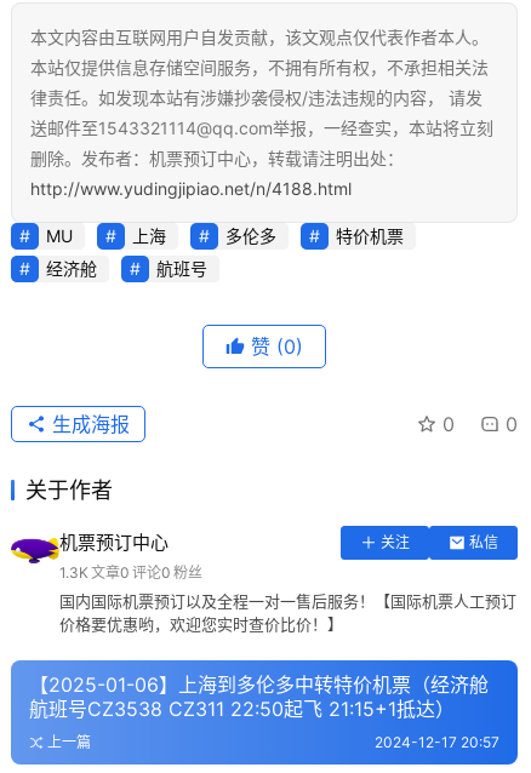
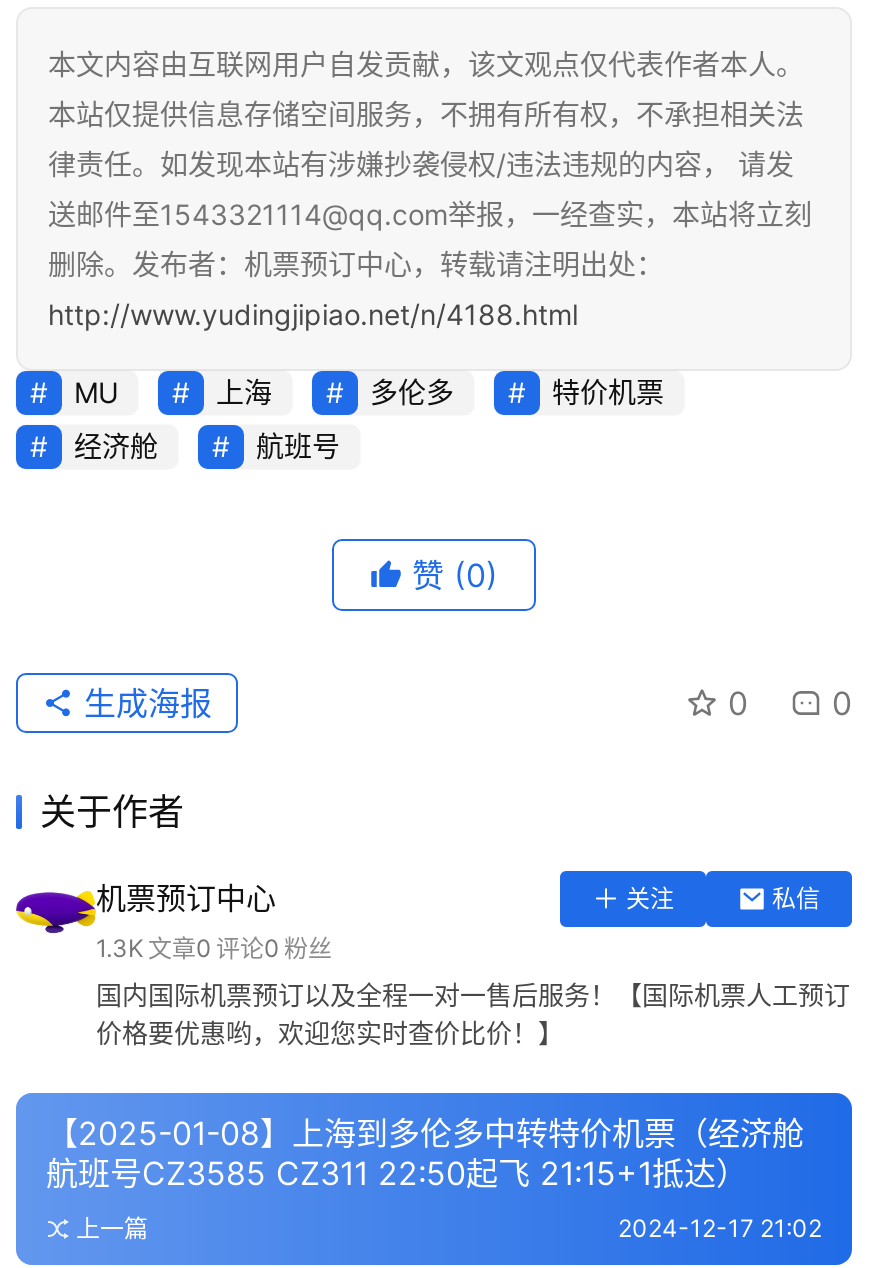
- 【2025-01-06】上海到多伦多中转特价机票（经济舱
+ 【2025-01-08】上海到多伦多中转特价机票（经济舱

- 航班号CZ3538 CZ311 22:50起飞 21:15+1抵达）
+ 航班号CZ3585 CZ311 22:50起飞 21:15+1抵达）

- 2024-12-17 20:57
+ 2024-12-17 21:02
